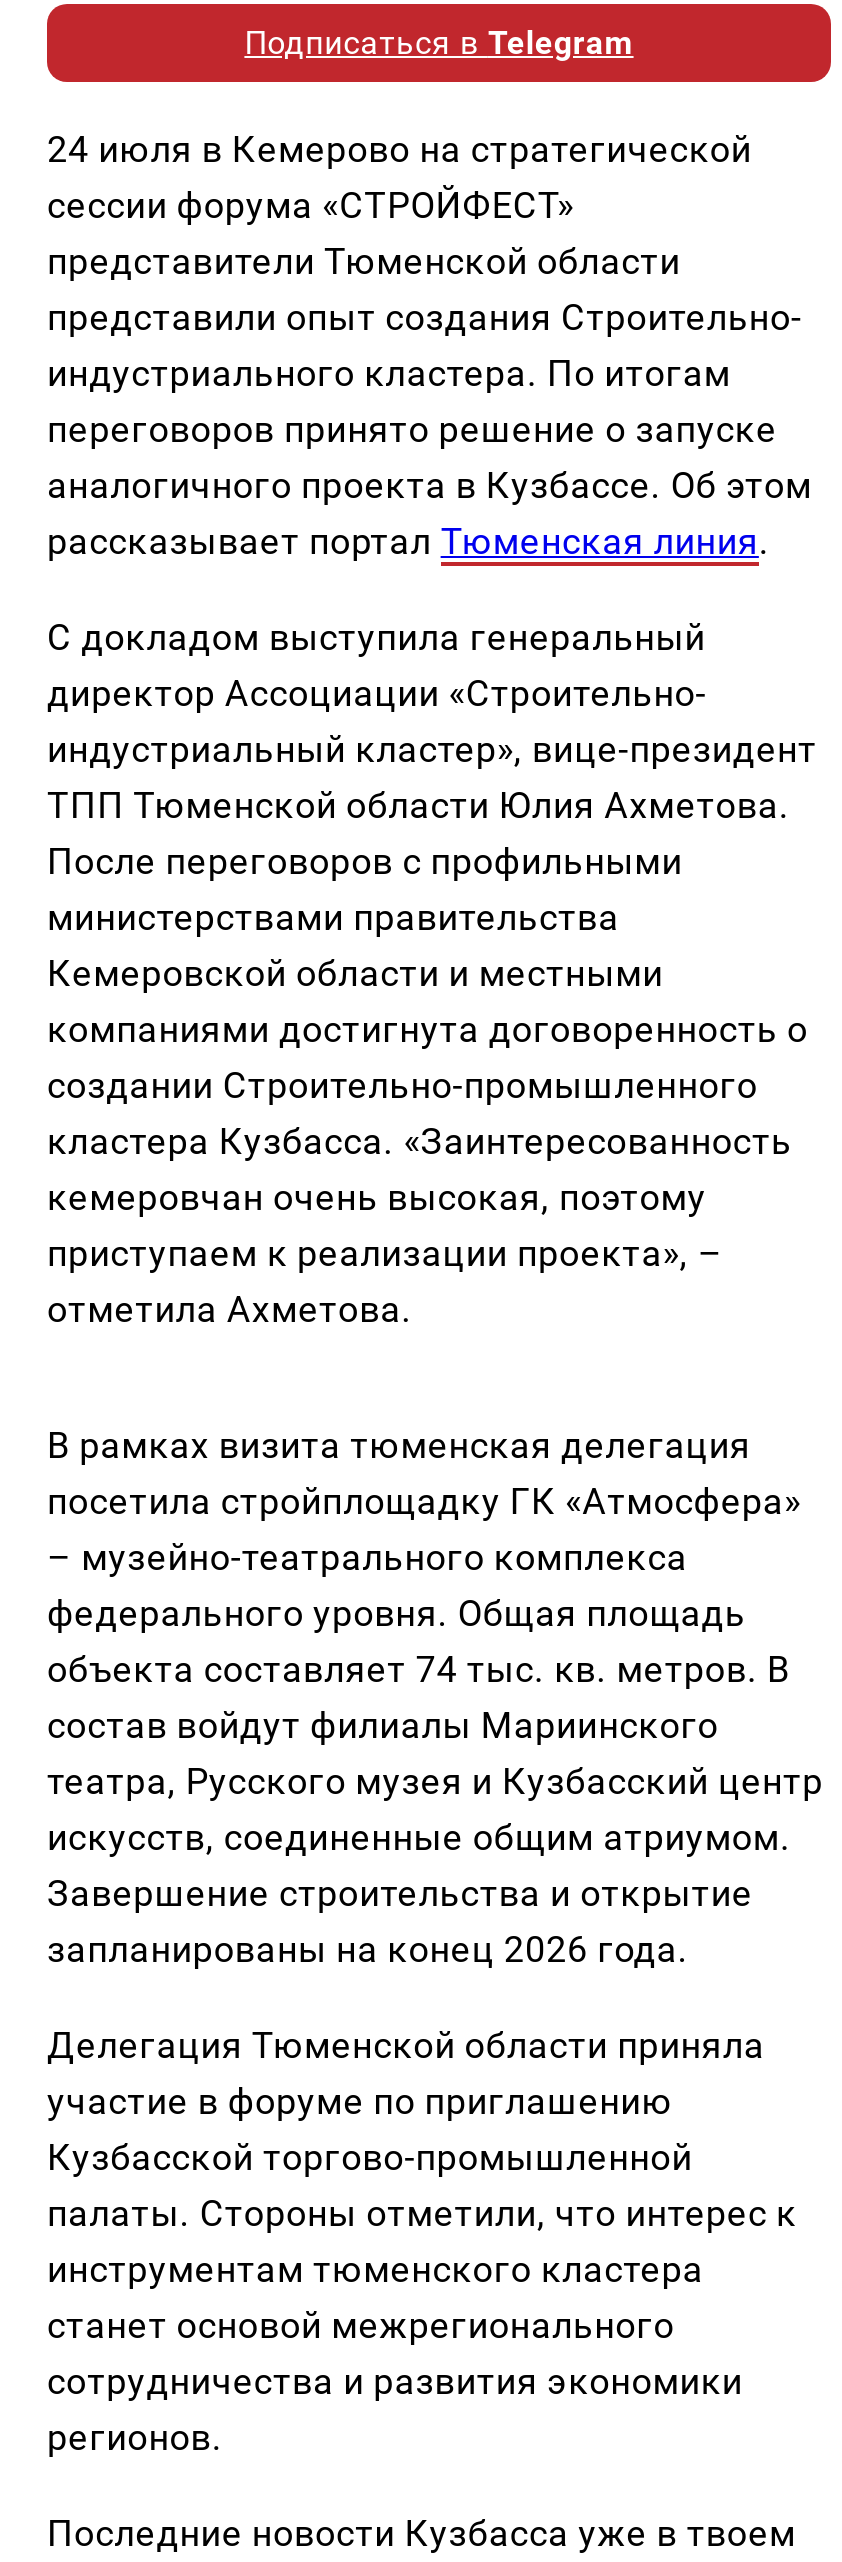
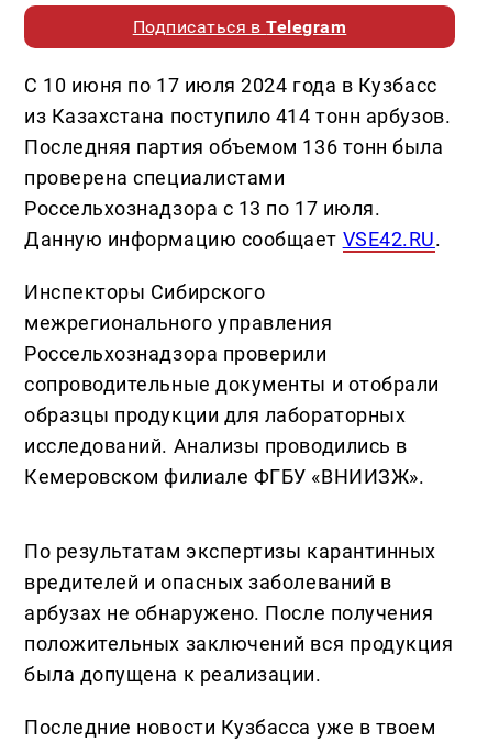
- 24 июля в Кемерово на стратегической
- сессии форума «СТРОЙФЕСТ»
- представители Тюменской области
- представили опыт создания Строительно-
- индустриального кластера. По итогам
- переговоров принято решение о запуске
- аналогичного проекта в Кузбассе. Об этом
- рассказывает портал Тюменская линия.
- С докладом выступила генеральный
- директор Ассоциации «Строительно-
- индустриальный кластер», вице-президент
- ТПП Тюменской области Юлия Ахметова.
- После переговоров с профильными
- министерствами правительства
- Кемеровской области и местными
- компаниями достигнута договоренность о
- создании Строительно-промышленного
- кластера Кузбасса. «Заинтересованность
- кемеровчан очень высокая, поэтому
- приступаем к реализации проекта», –
- отметила Ахметова.
- В рамках визита тюменская делегация
- посетила стройплощадку ГК «Атмосфера»
- – музейно-театрального комплекса
- федерального уровня. Общая площадь
- объекта составляет 74 тыс. кв. метров. В
- состав войдут филиалы Мариинского
- театра, Русского музея и Кузбасский центр
- искусств, соединенные общим атриумом.
- Завершение строительства и открытие
- запланированы на конец 2026 года.
- Делегация Тюменской области приняла
- участие в форуме по приглашению
- Кузбасской торгово-промышленной
- палаты. Стороны отметили, что интерес к
- инструментам тюменского кластера
- станет основой межрегионального
- сотрудничества и развития экономики
- регионов.
+ С 10 июня по 17 июля 2024 года в Кузбасс
+ из Казахстана поступило 414 тонн арбузов.
+ Последняя партия объемом 136 тонн была
+ проверена специалистами
+ Россельхознадзора с 13 по 17 июля.
+ Данную информацию сообщает VSE42.RU.
+ Инспекторы Сибирского
+ межрегионального управления
+ Россельхознадзора проверили
+ сопроводительные документы и отобрали
+ образцы продукции для лабораторных
+ исследований. Анализы проводились в
+ Кемеровском филиале ФГБУ «ВНИИЗЖ».
+ По результатам экспертизы карантинных
+ вредителей и опасных заболеваний в
+ арбузах не обнаружено. После получения
+ положительных заключений вся продукция
+ была допущена к реализации.
